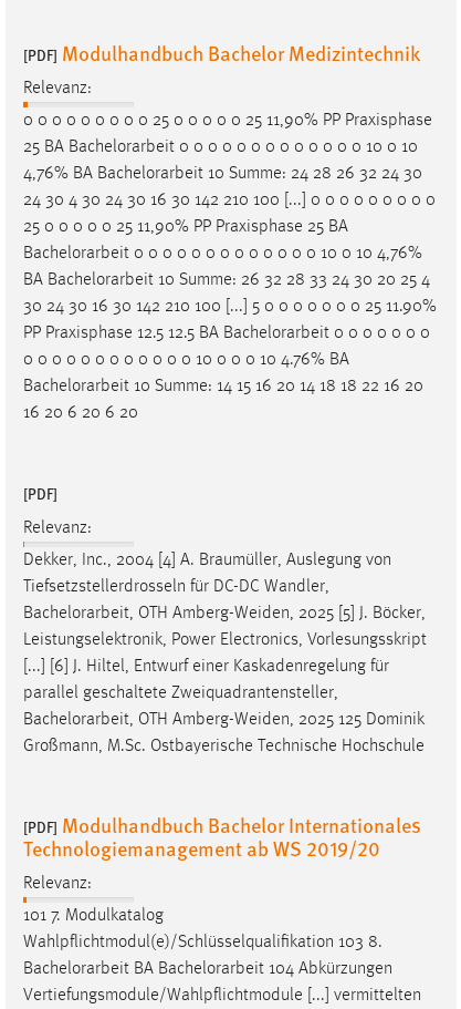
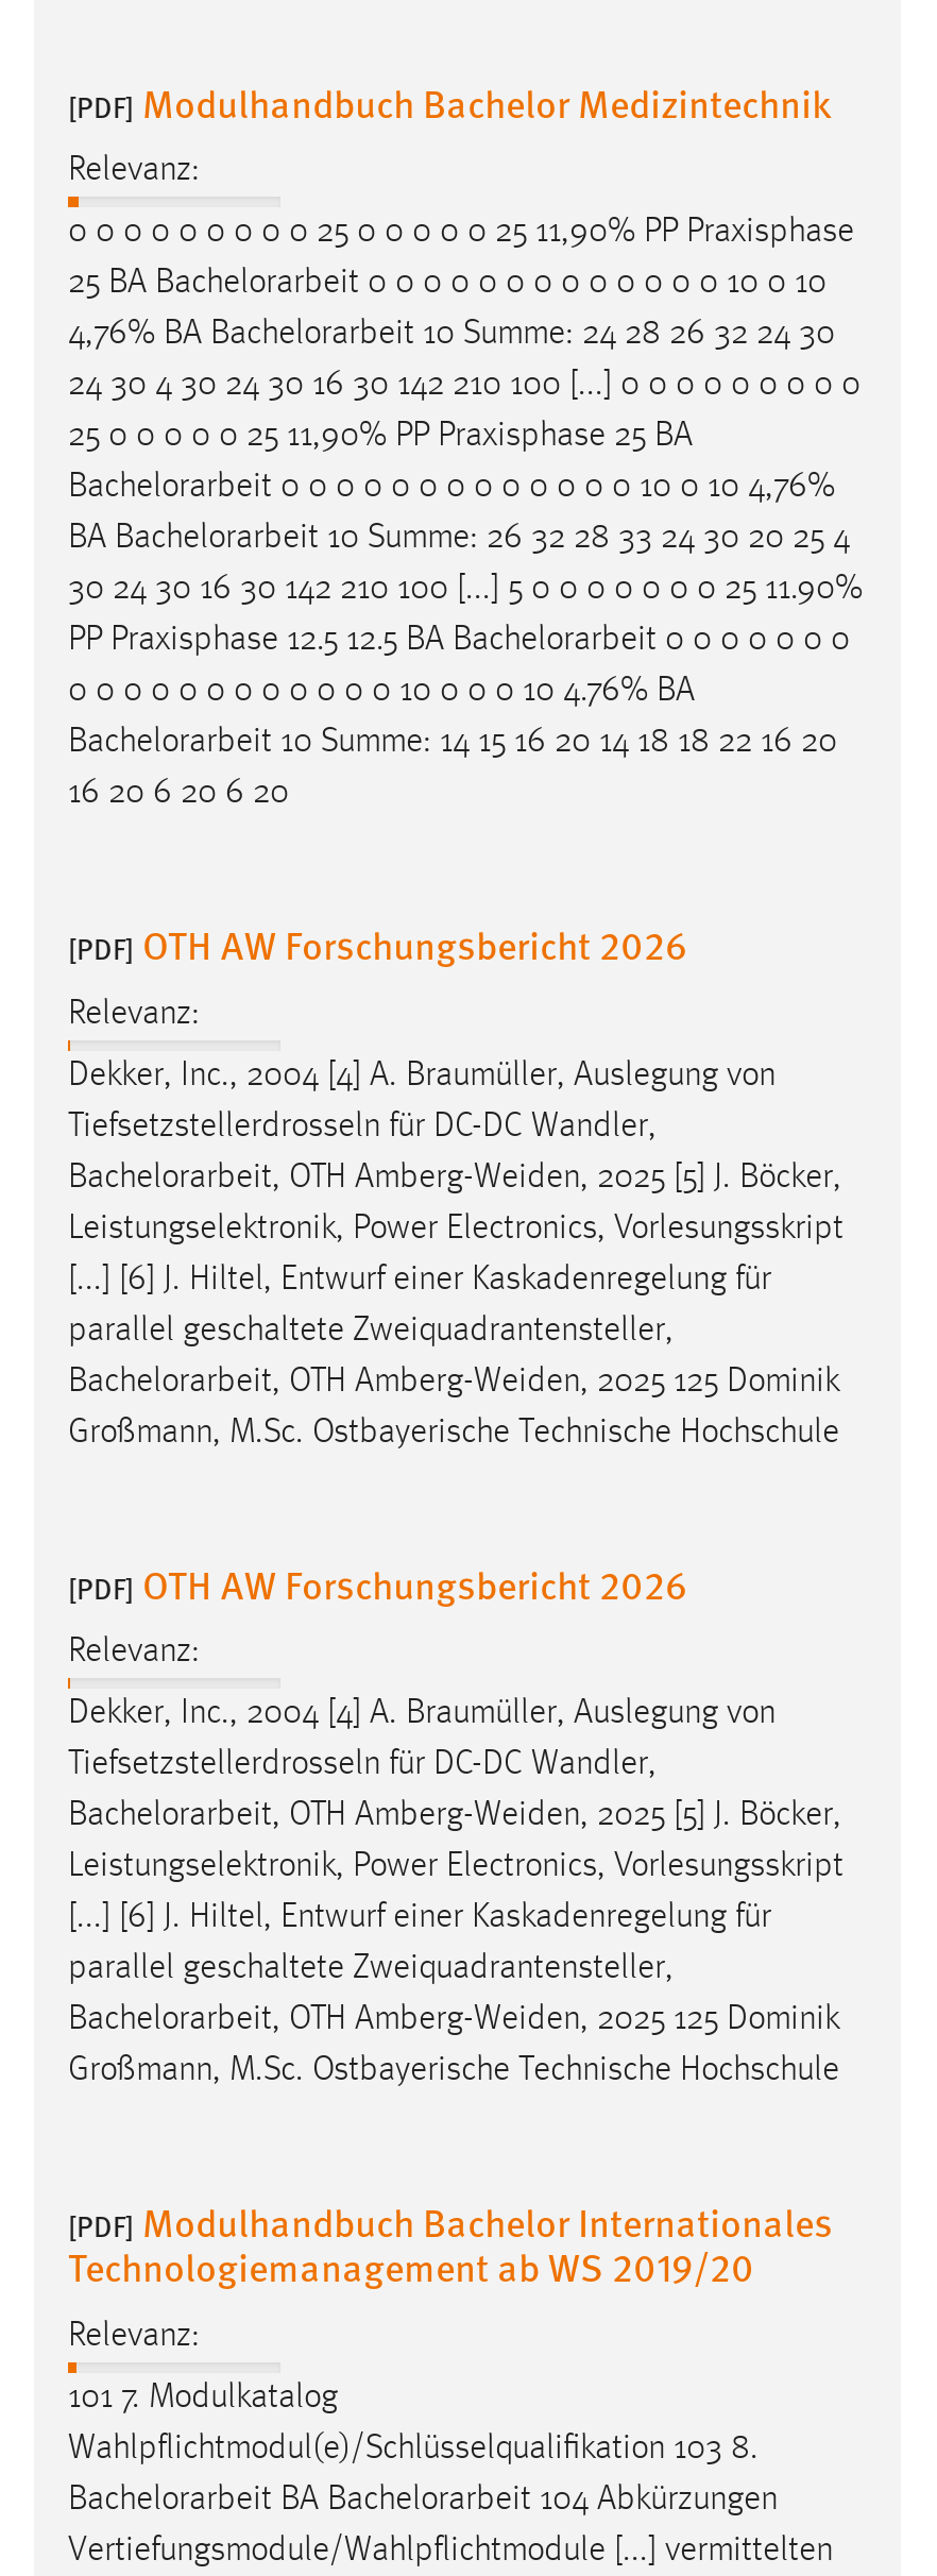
- [PDF]
+ [PDF] OTH AW Forschungsbericht 2026
+ Relevanz:
+ Dekker, Inc., 2004 [4] A. Braumüller, Auslegung von
+ Tiefsetzstellerdrosseln für DC-DC Wandler,
+ Bachelorarbeit, OTH Amberg-Weiden, 2025 [5] J. Böcker,
+ Leistungselektronik, Power Electronics, Vorlesungsskript
+ [...] [6] J. Hiltel, Entwurf einer Kaskadenregelung für
+ parallel geschaltete Zweiquadrantensteller,
+ Bachelorarbeit, OTH Amberg-Weiden, 2025 125 Dominik
+ Großmann, M.Sc. Ostbayerische Technische Hochschule
+ [PDF] OTH AW Forschungsbericht 2026
